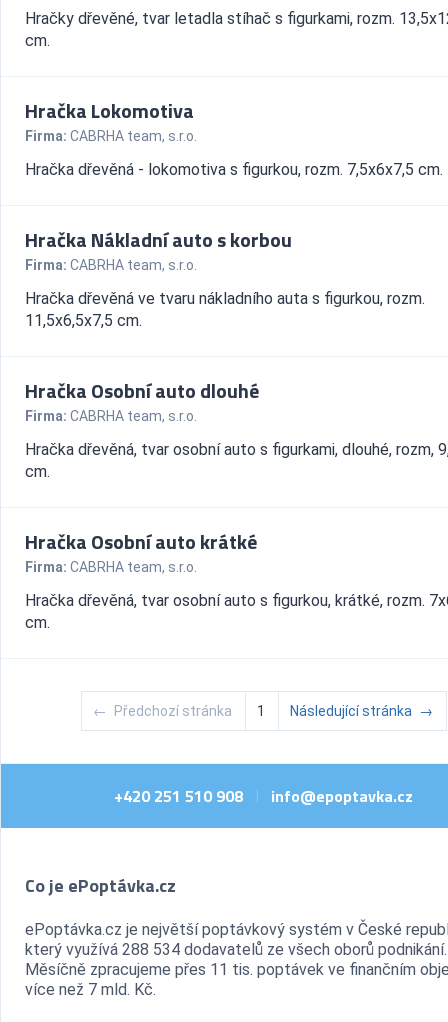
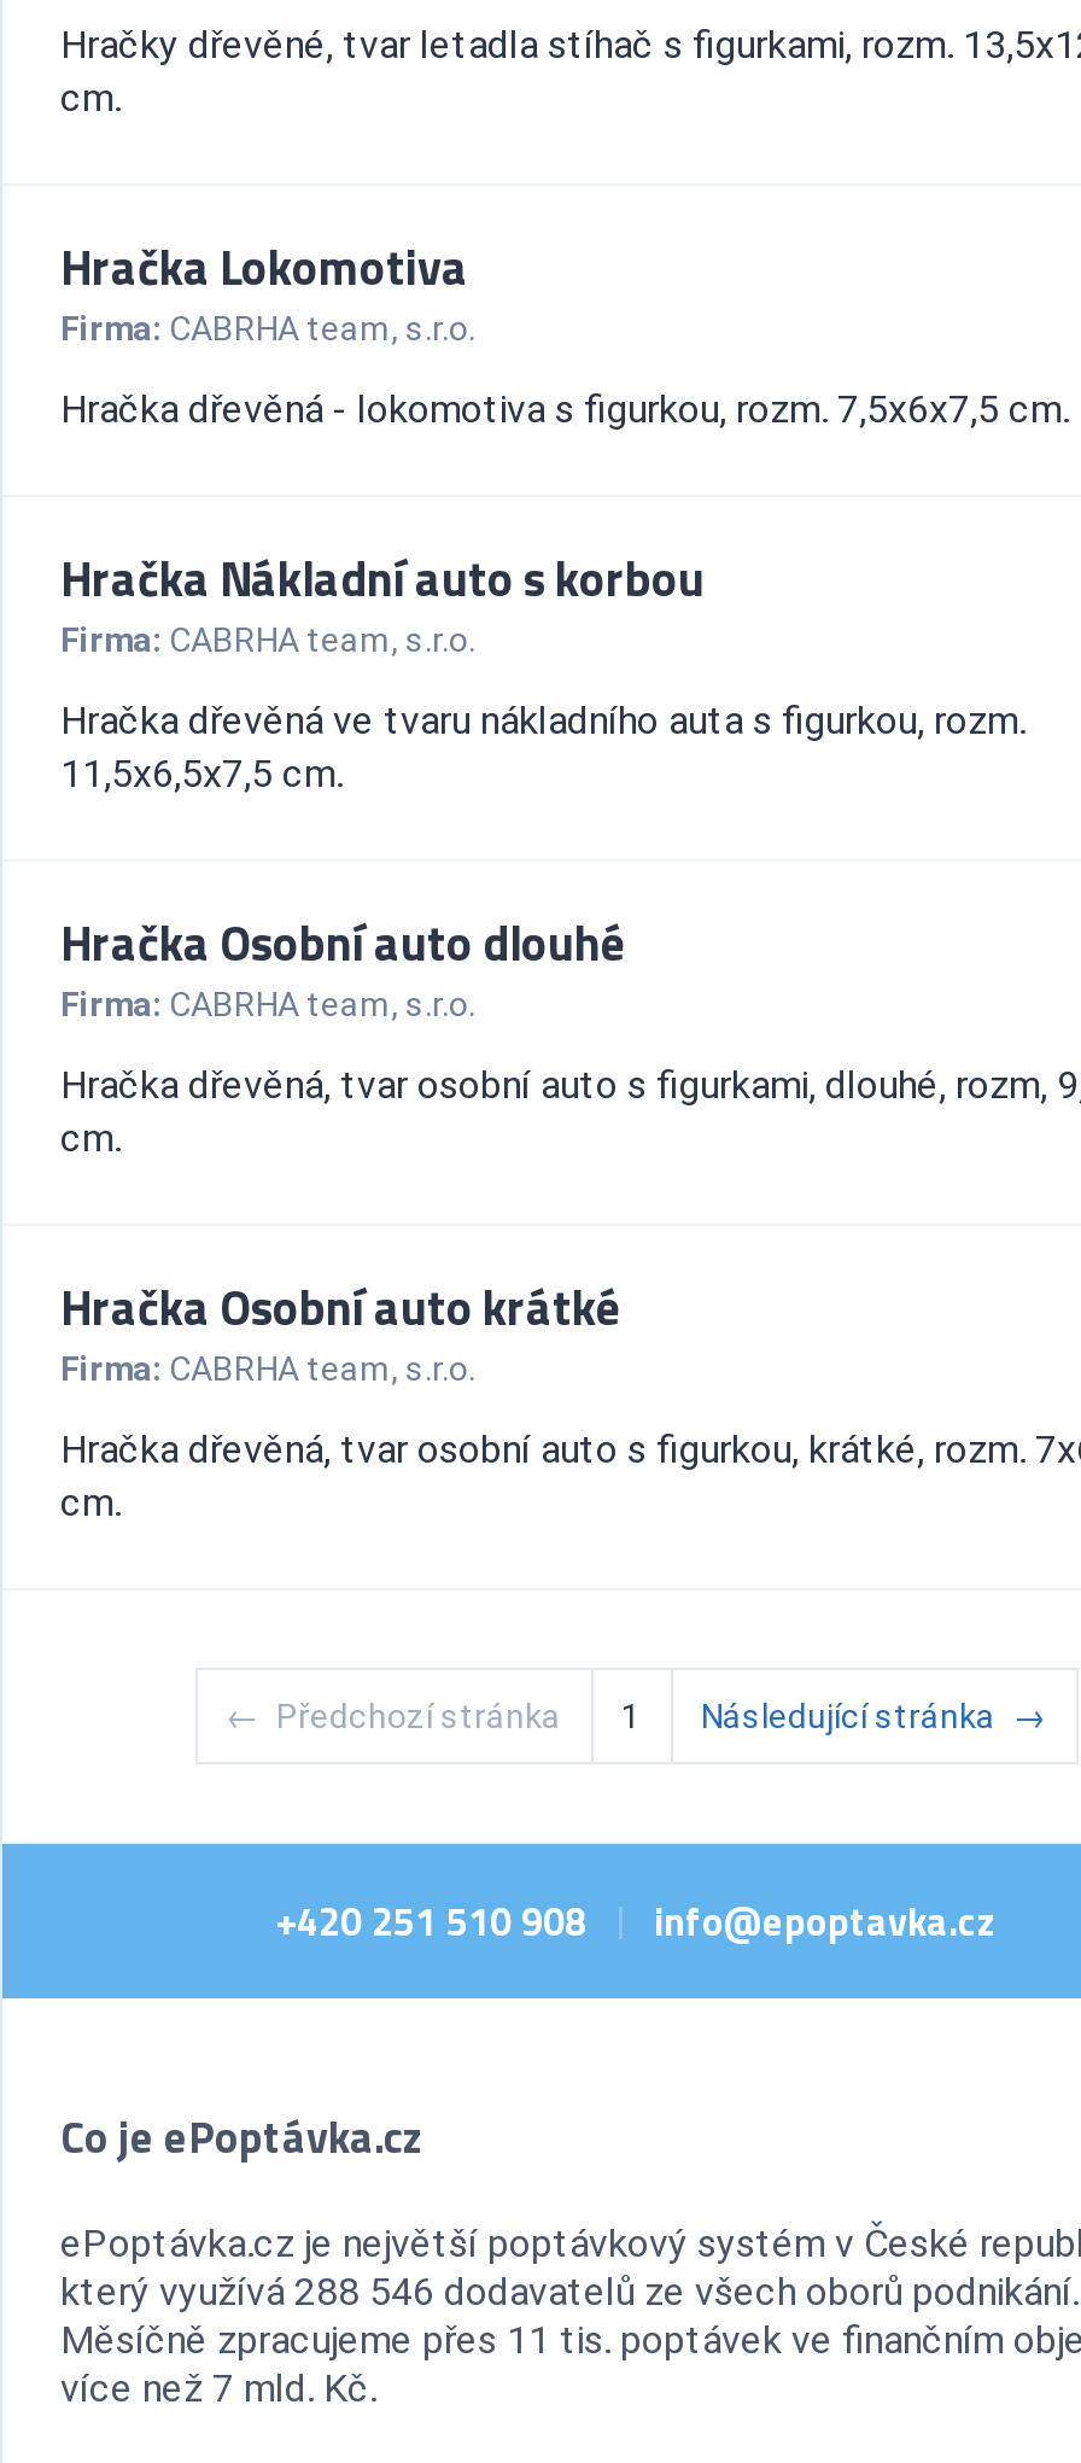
- který využívá 288 534 dodavatelů ze všech oborů podnikání.
+ který využívá 288 546 dodavatelů ze všech oborů podnikání.
